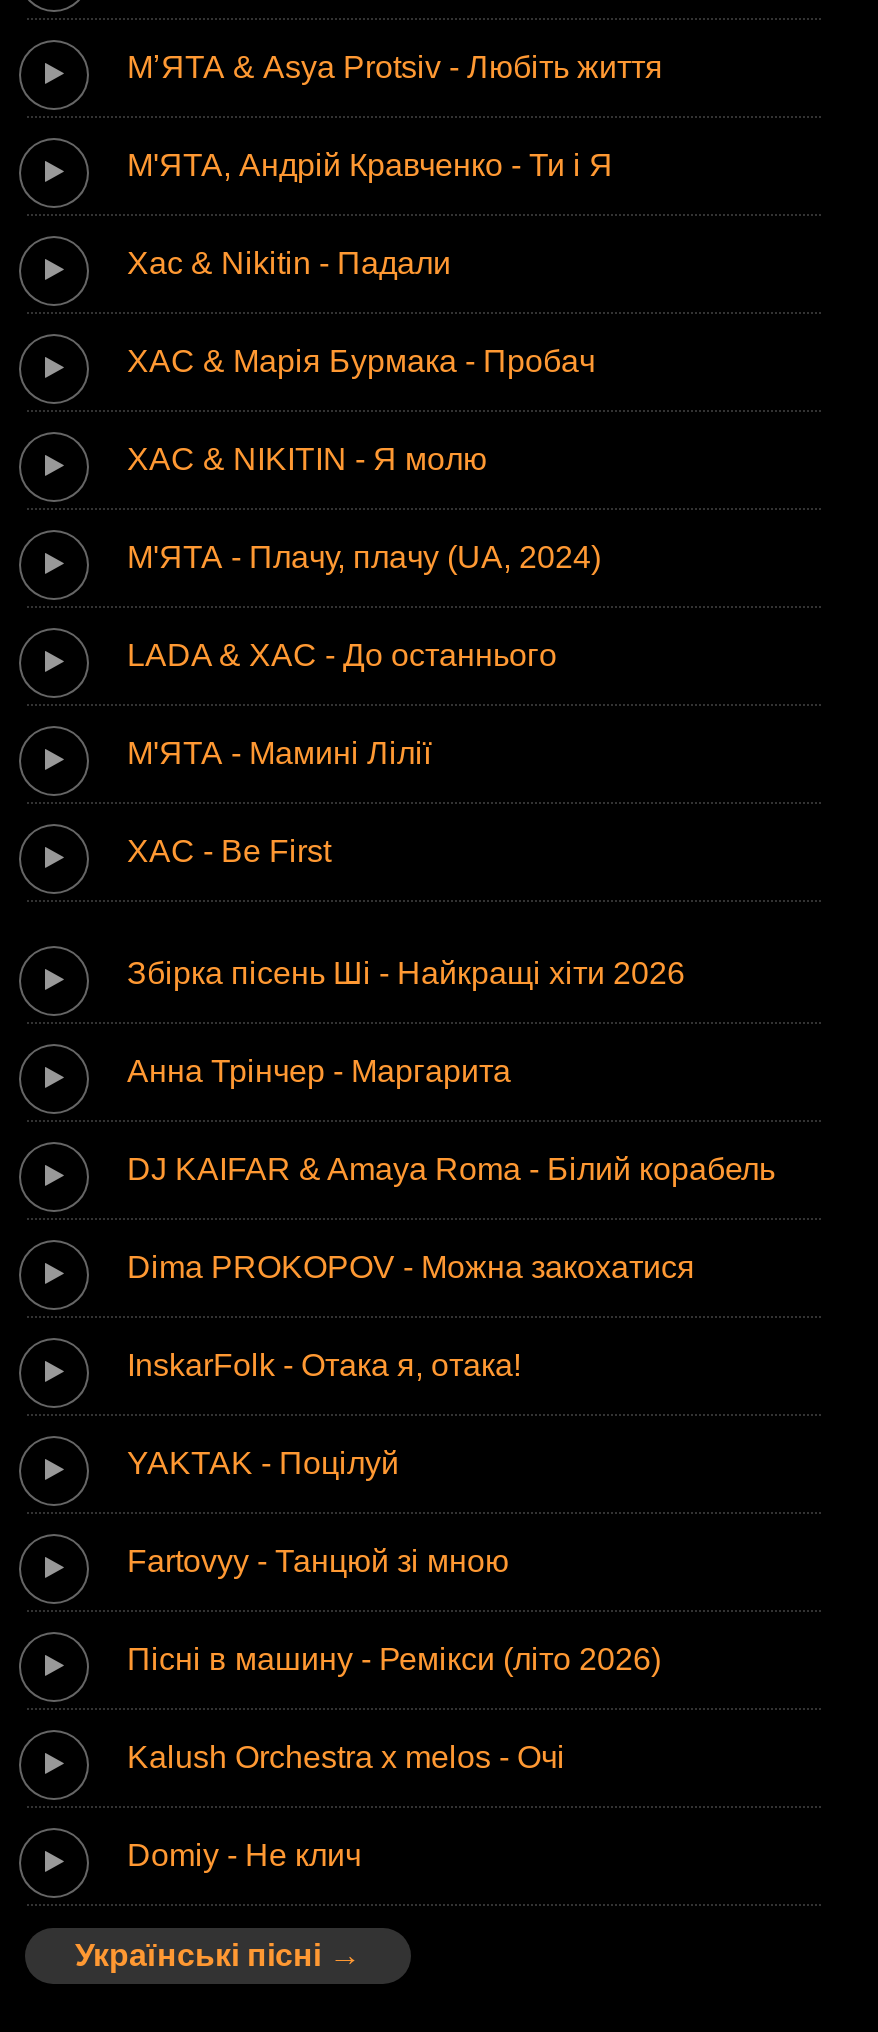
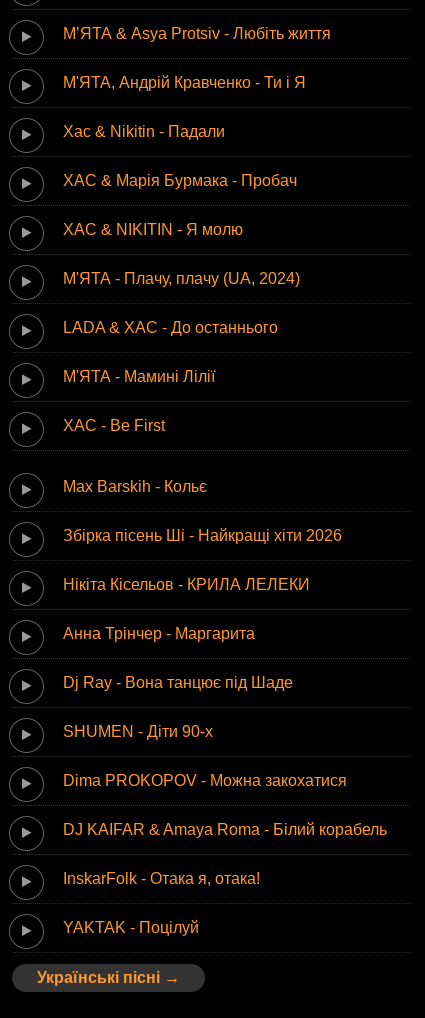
+ Max Barskih - Кольє

moved down: Збірка пісень Ші - Найкращі хіти 2026

+ Нікіта Кісельов - КРИЛА ЛЕЛЕКИ

moved down: Анна Трінчер - Маргарита

+ Dj Ray - Вона танцює під Шаде
+ SHUMEN - Діти 90-х

moved down: DJ KAIFAR & Amaya Roma - Білий корабель

moved down: Dima PROKOPOV - Можна закохатися

moved down: InskarFolk - Отака я, отака! | YAKTAK - Поцілуй

- Fartovyy - Танцюй зі мною
- Пісні в машину - Ремікси (літо 2026)
- Kalush Orchestra x melos - Очі
- Domiy - Не клич
